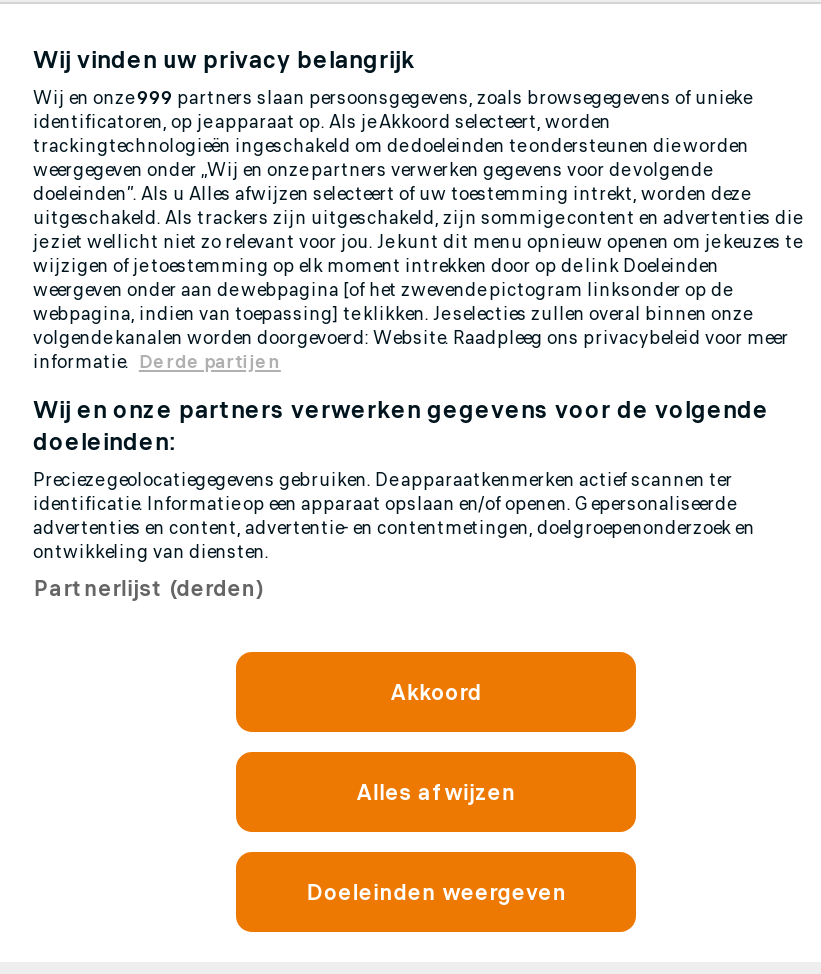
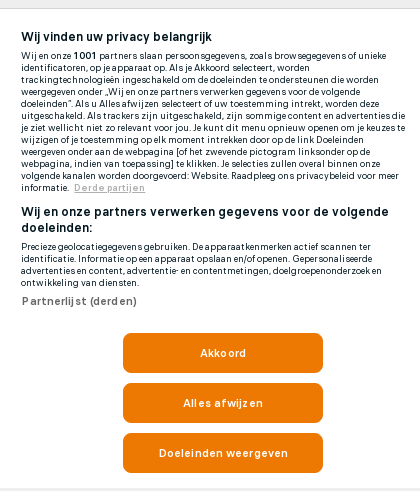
- Wij en onze999 partners slaan persoonsgegevens, zoals browsegegevens of unieke
+ Wij en onze1001 partners slaan persoonsgegevens, zoals browsegegevens of unieke
